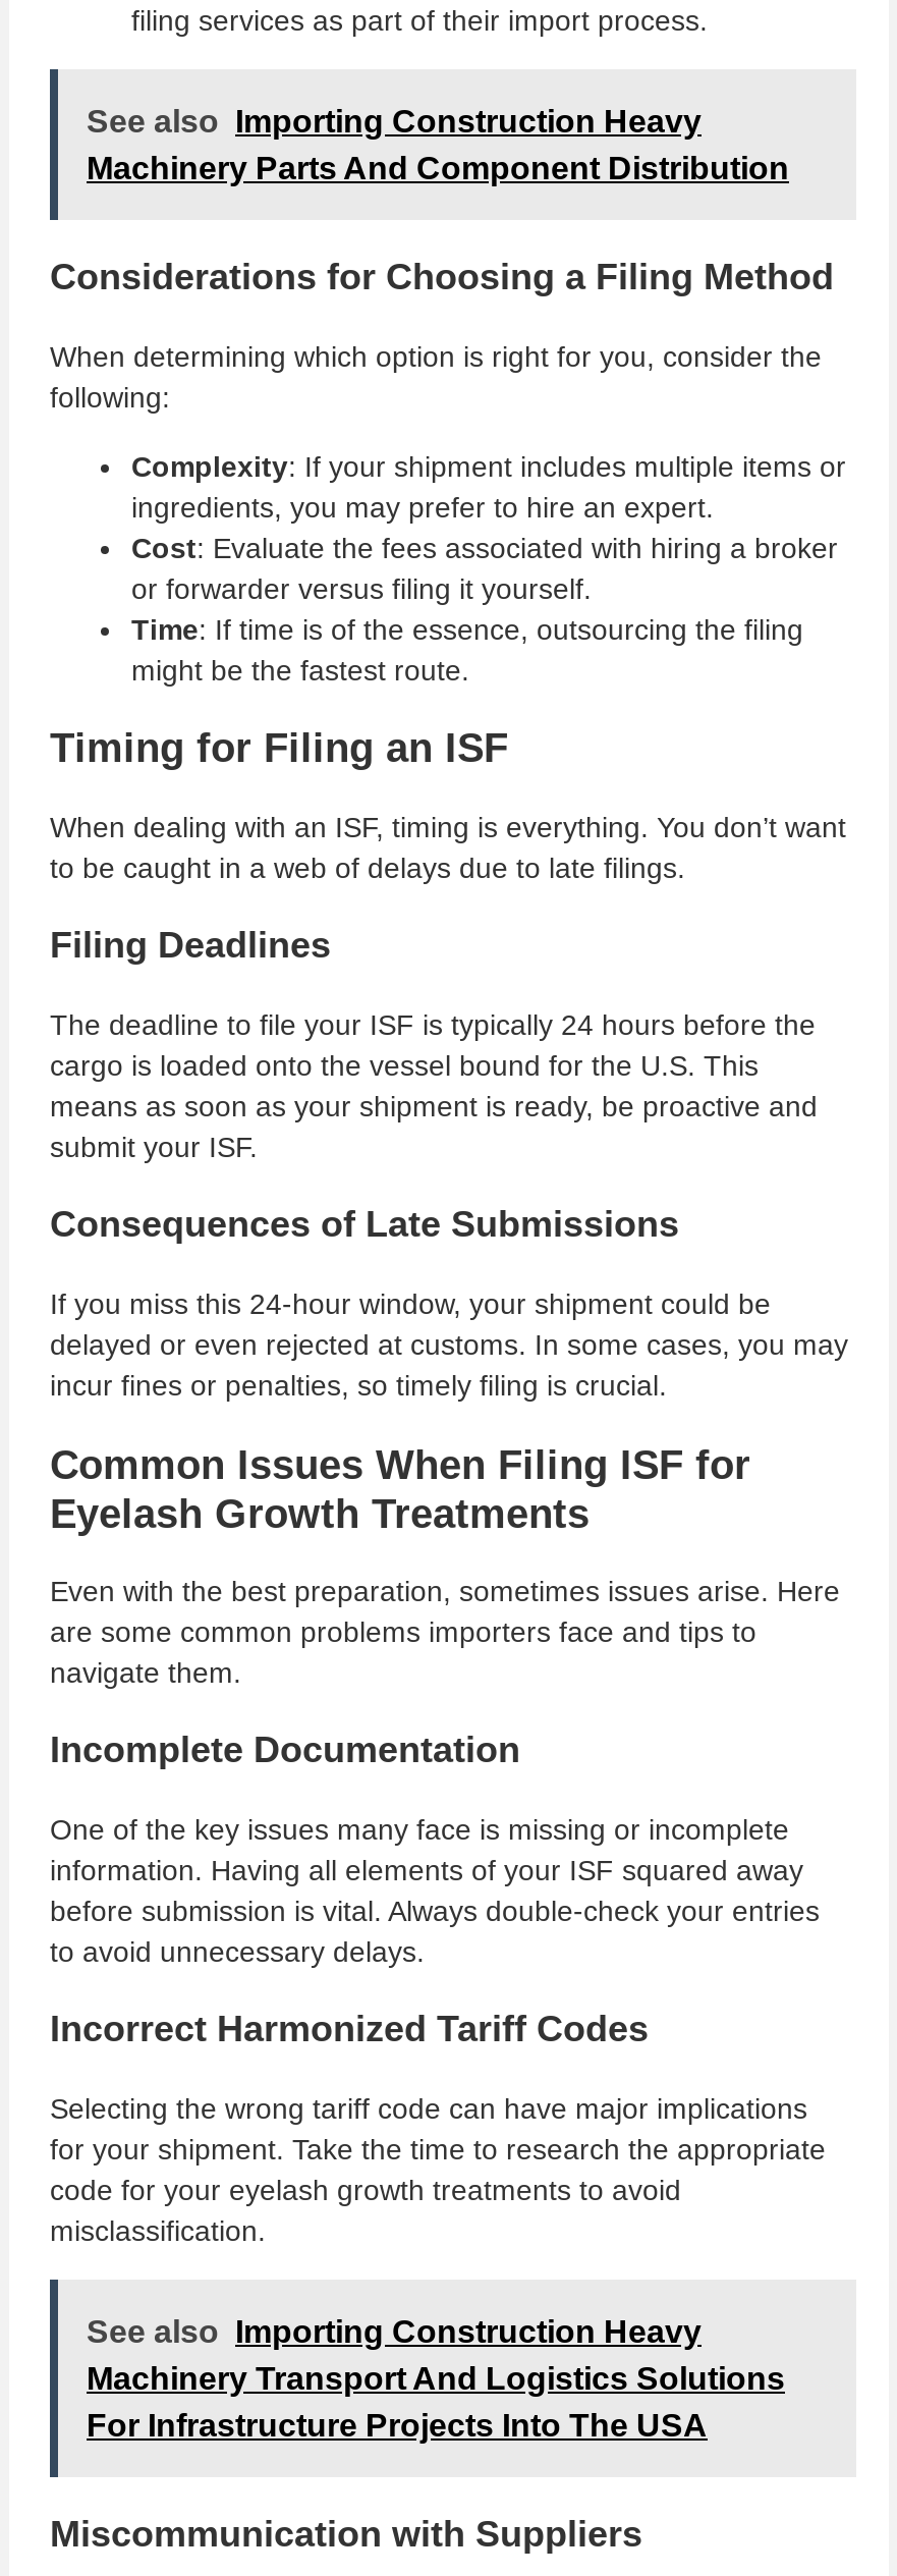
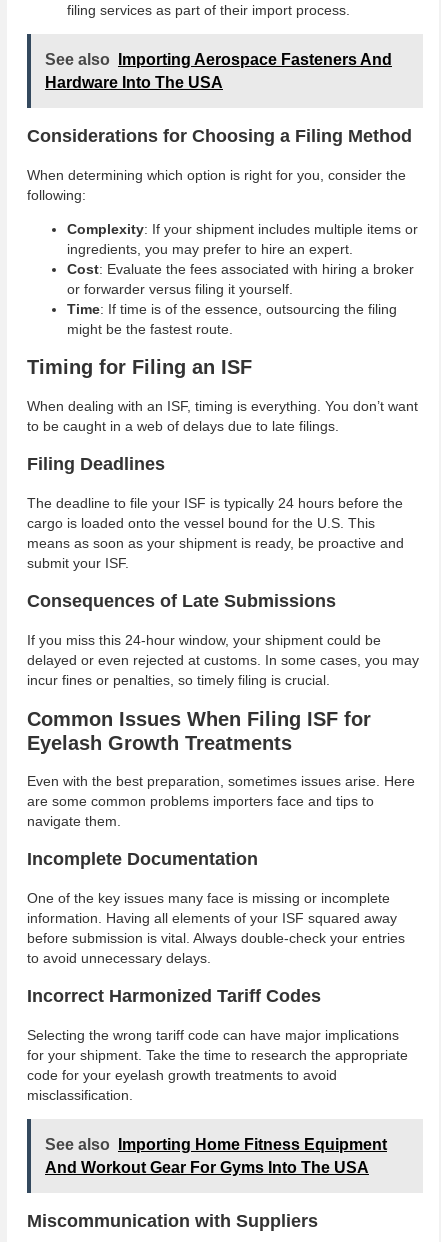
- See also Importing Construction Heavy
- Machinery Parts And Component Distribution
+ See also Importing Aerospace Fasteners And
+ Hardware Into The USA

- See also Importing Construction Heavy
- Machinery Transport And Logistics Solutions
- For Infrastructure Projects Into The USA
+ See also Importing Home Fitness Equipment
+ And Workout Gear For Gyms Into The USA
